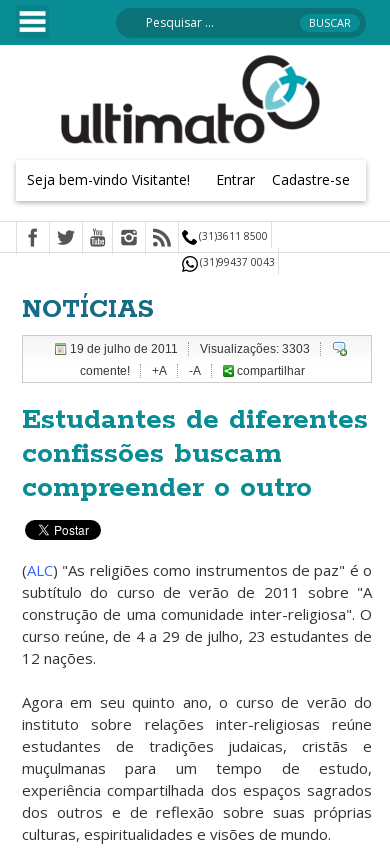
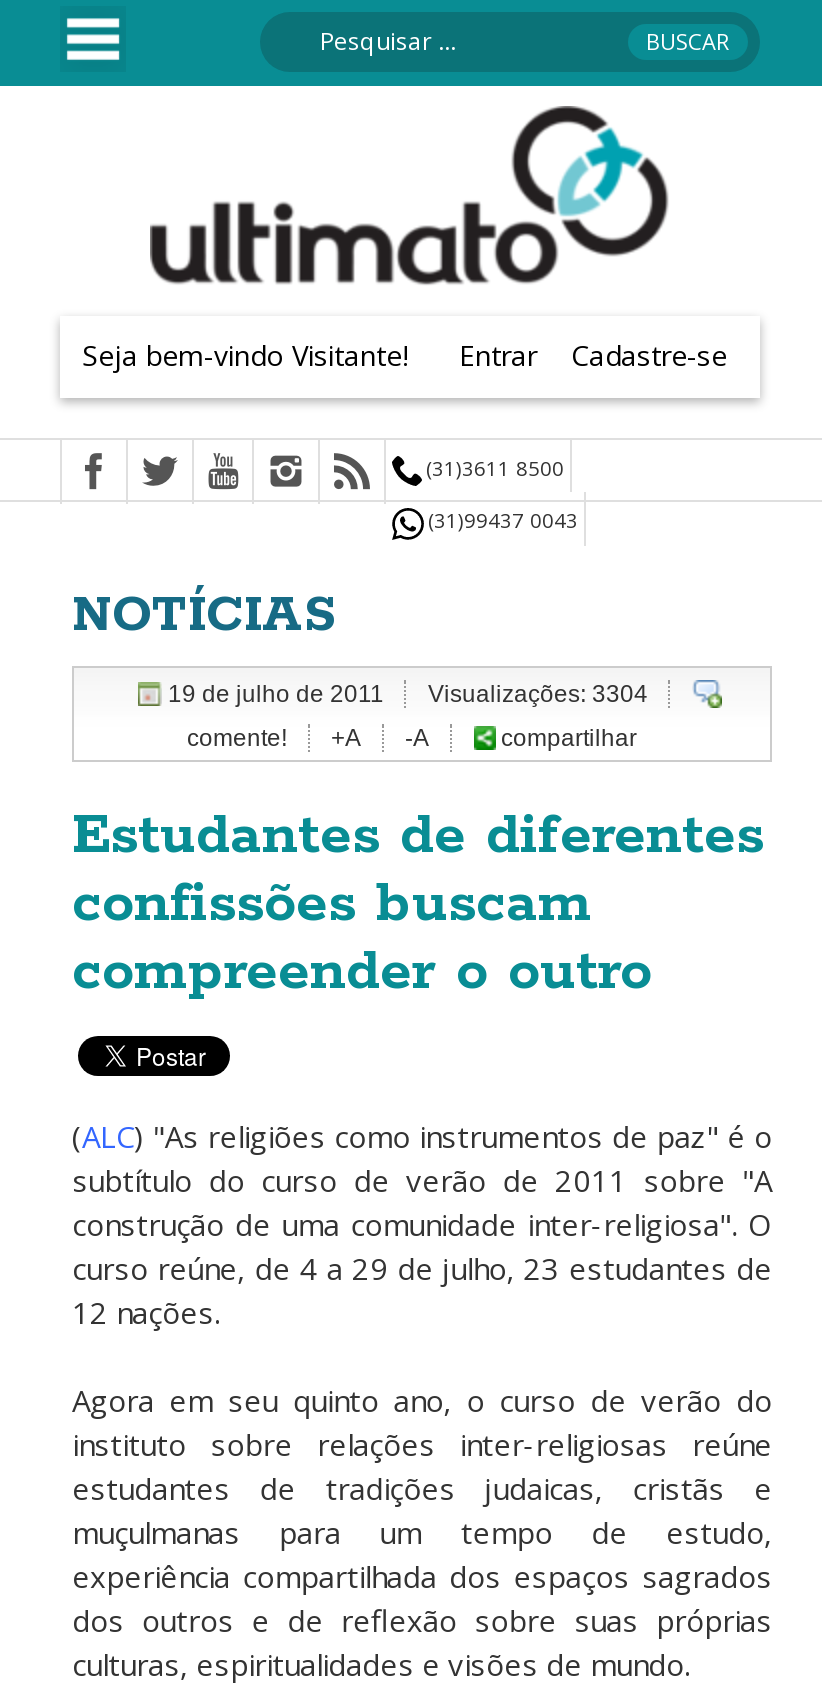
- Visualizações: 3303
+ Visualizações: 3304
